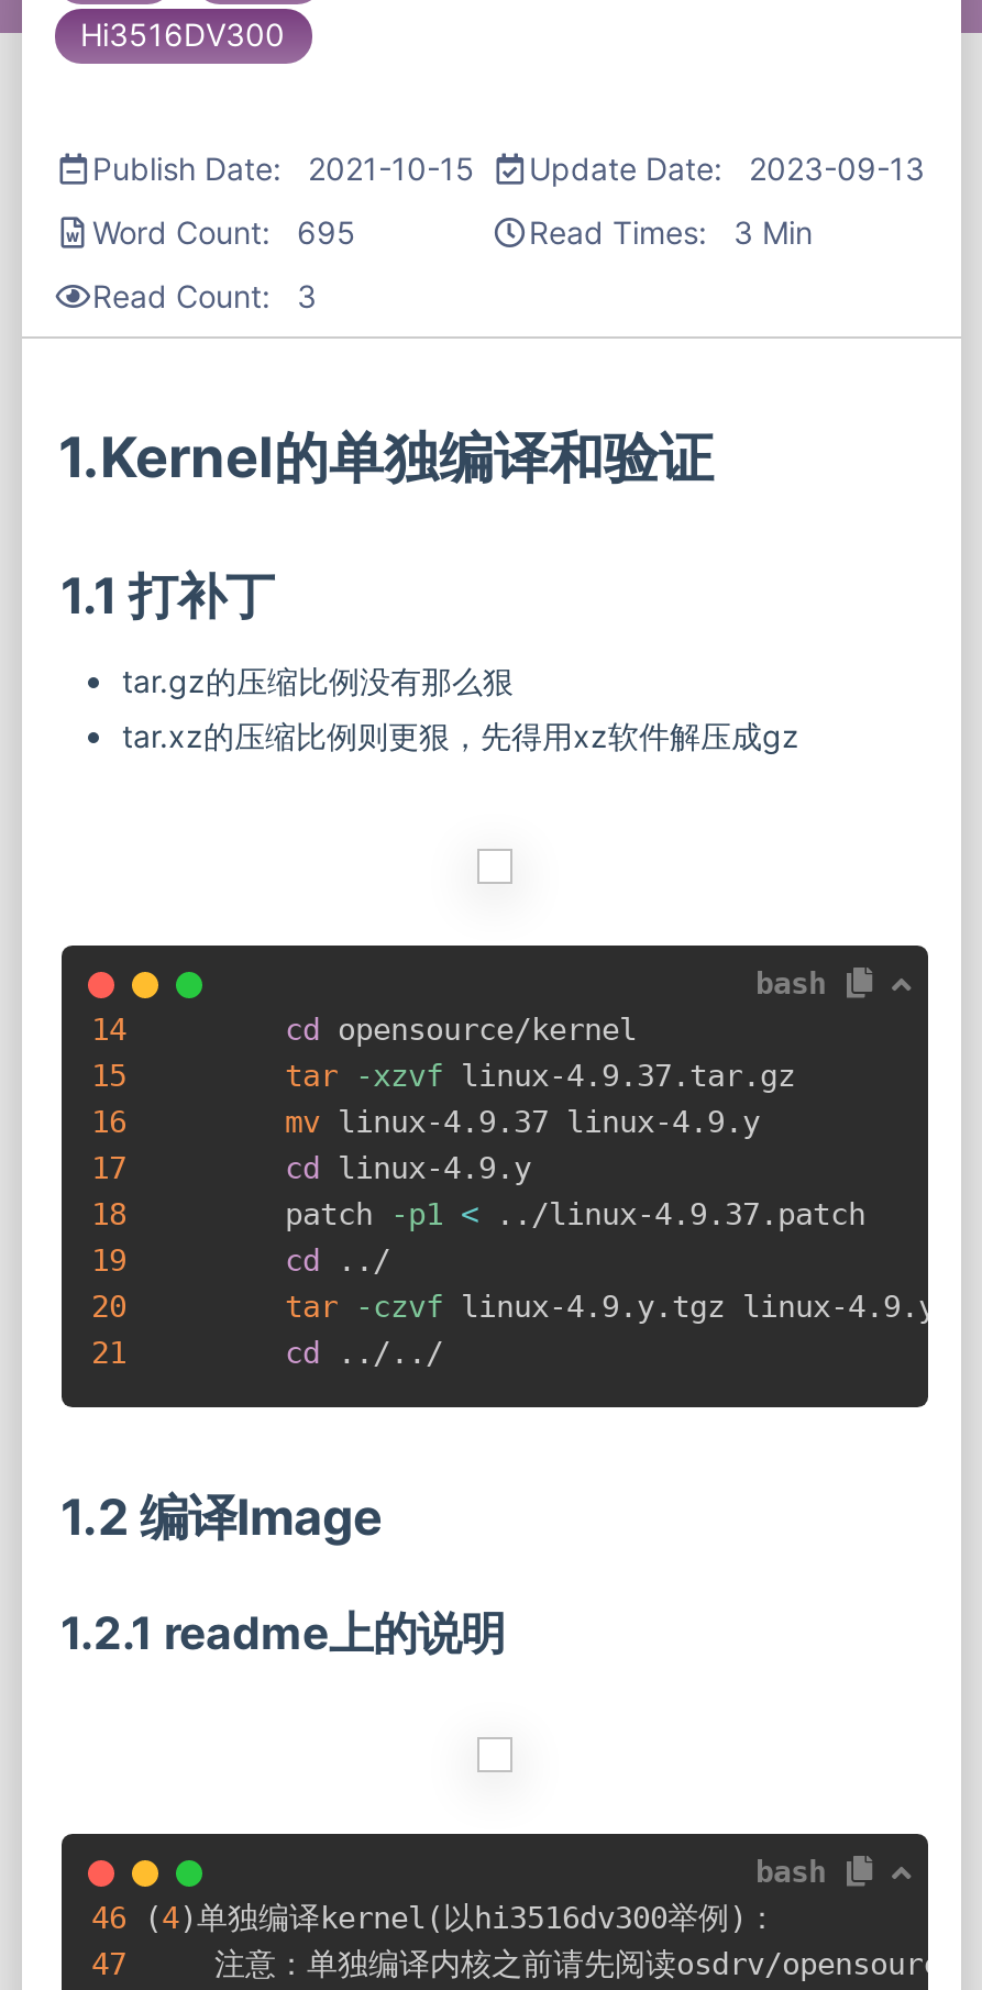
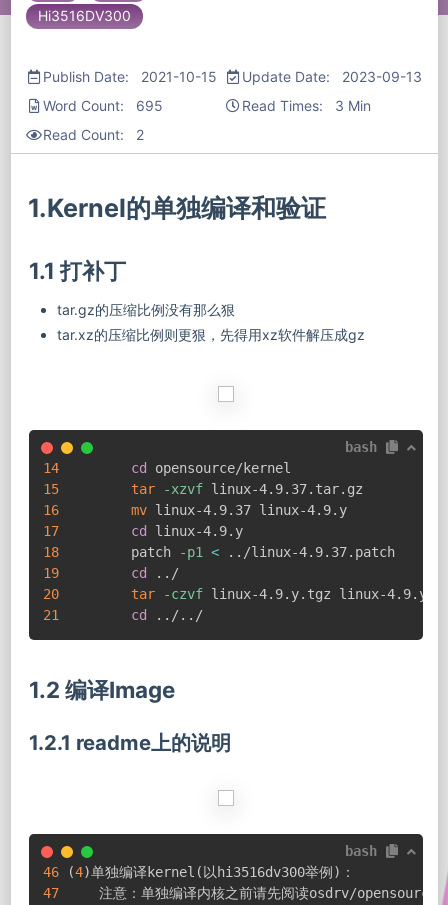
- Read Count: 3
+ Read Count: 2
